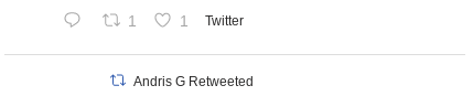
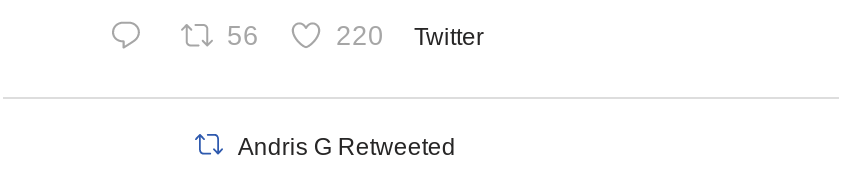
- 1
- 1
+ 56
+ 220
